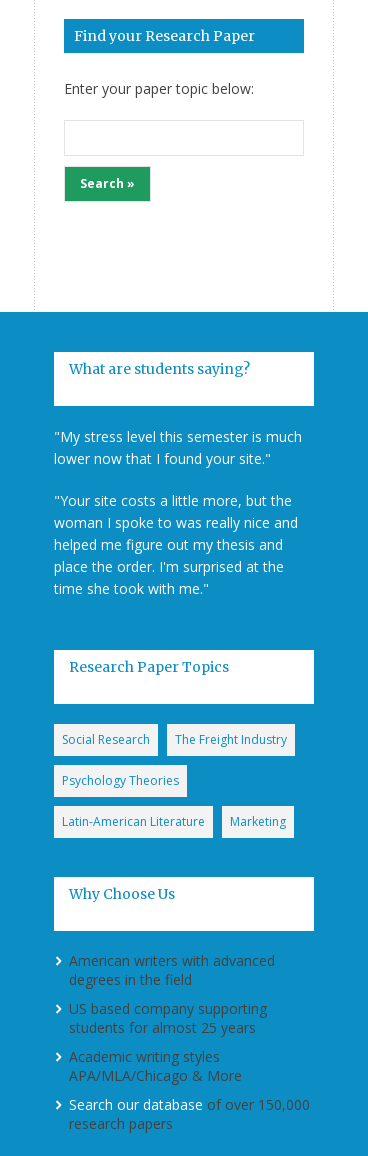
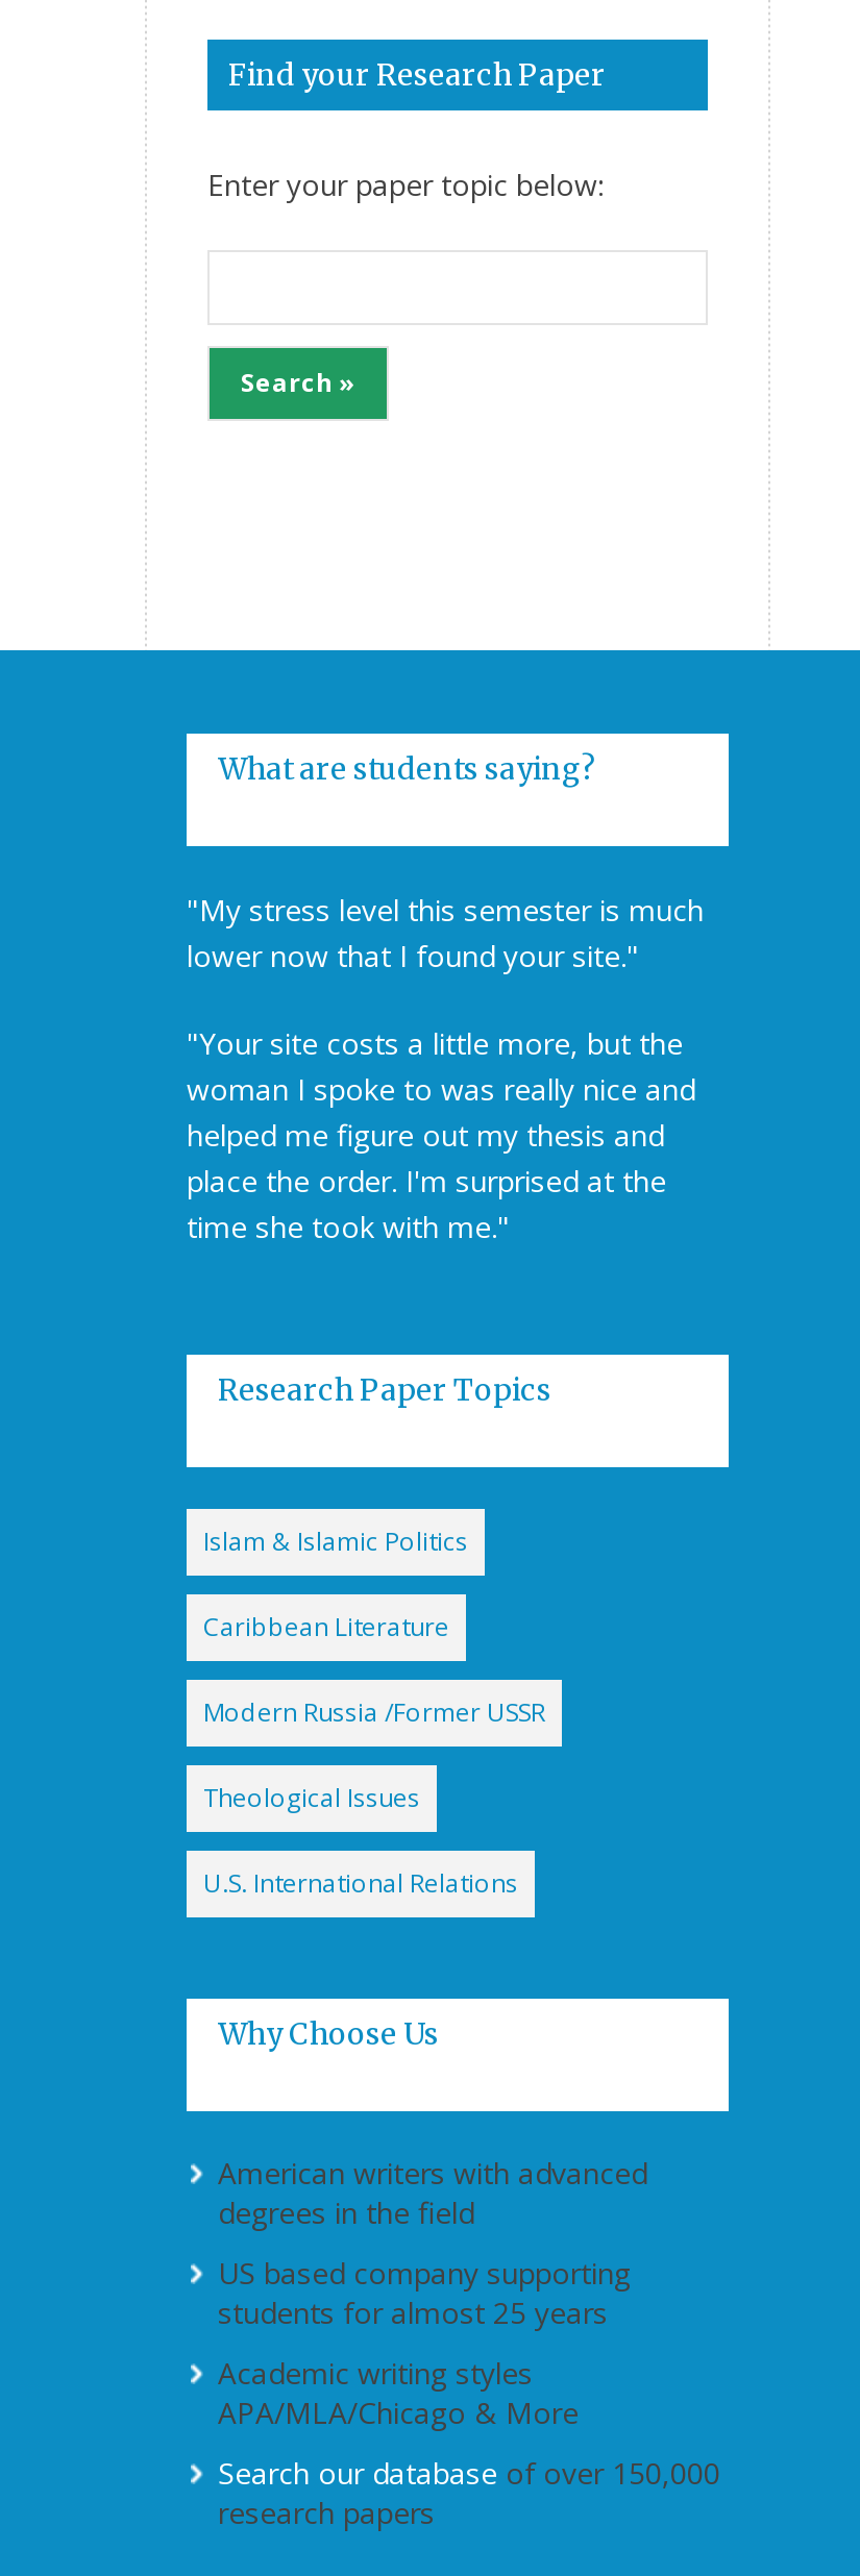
- Social Research
- The Freight Industry
- Psychology Theories
- Latin-American Literature
- Marketing
+ Islam & Islamic Politics
+ Caribbean Literature
+ Modern Russia /Former USSR
+ Theological Issues
+ U.S. International Relations
